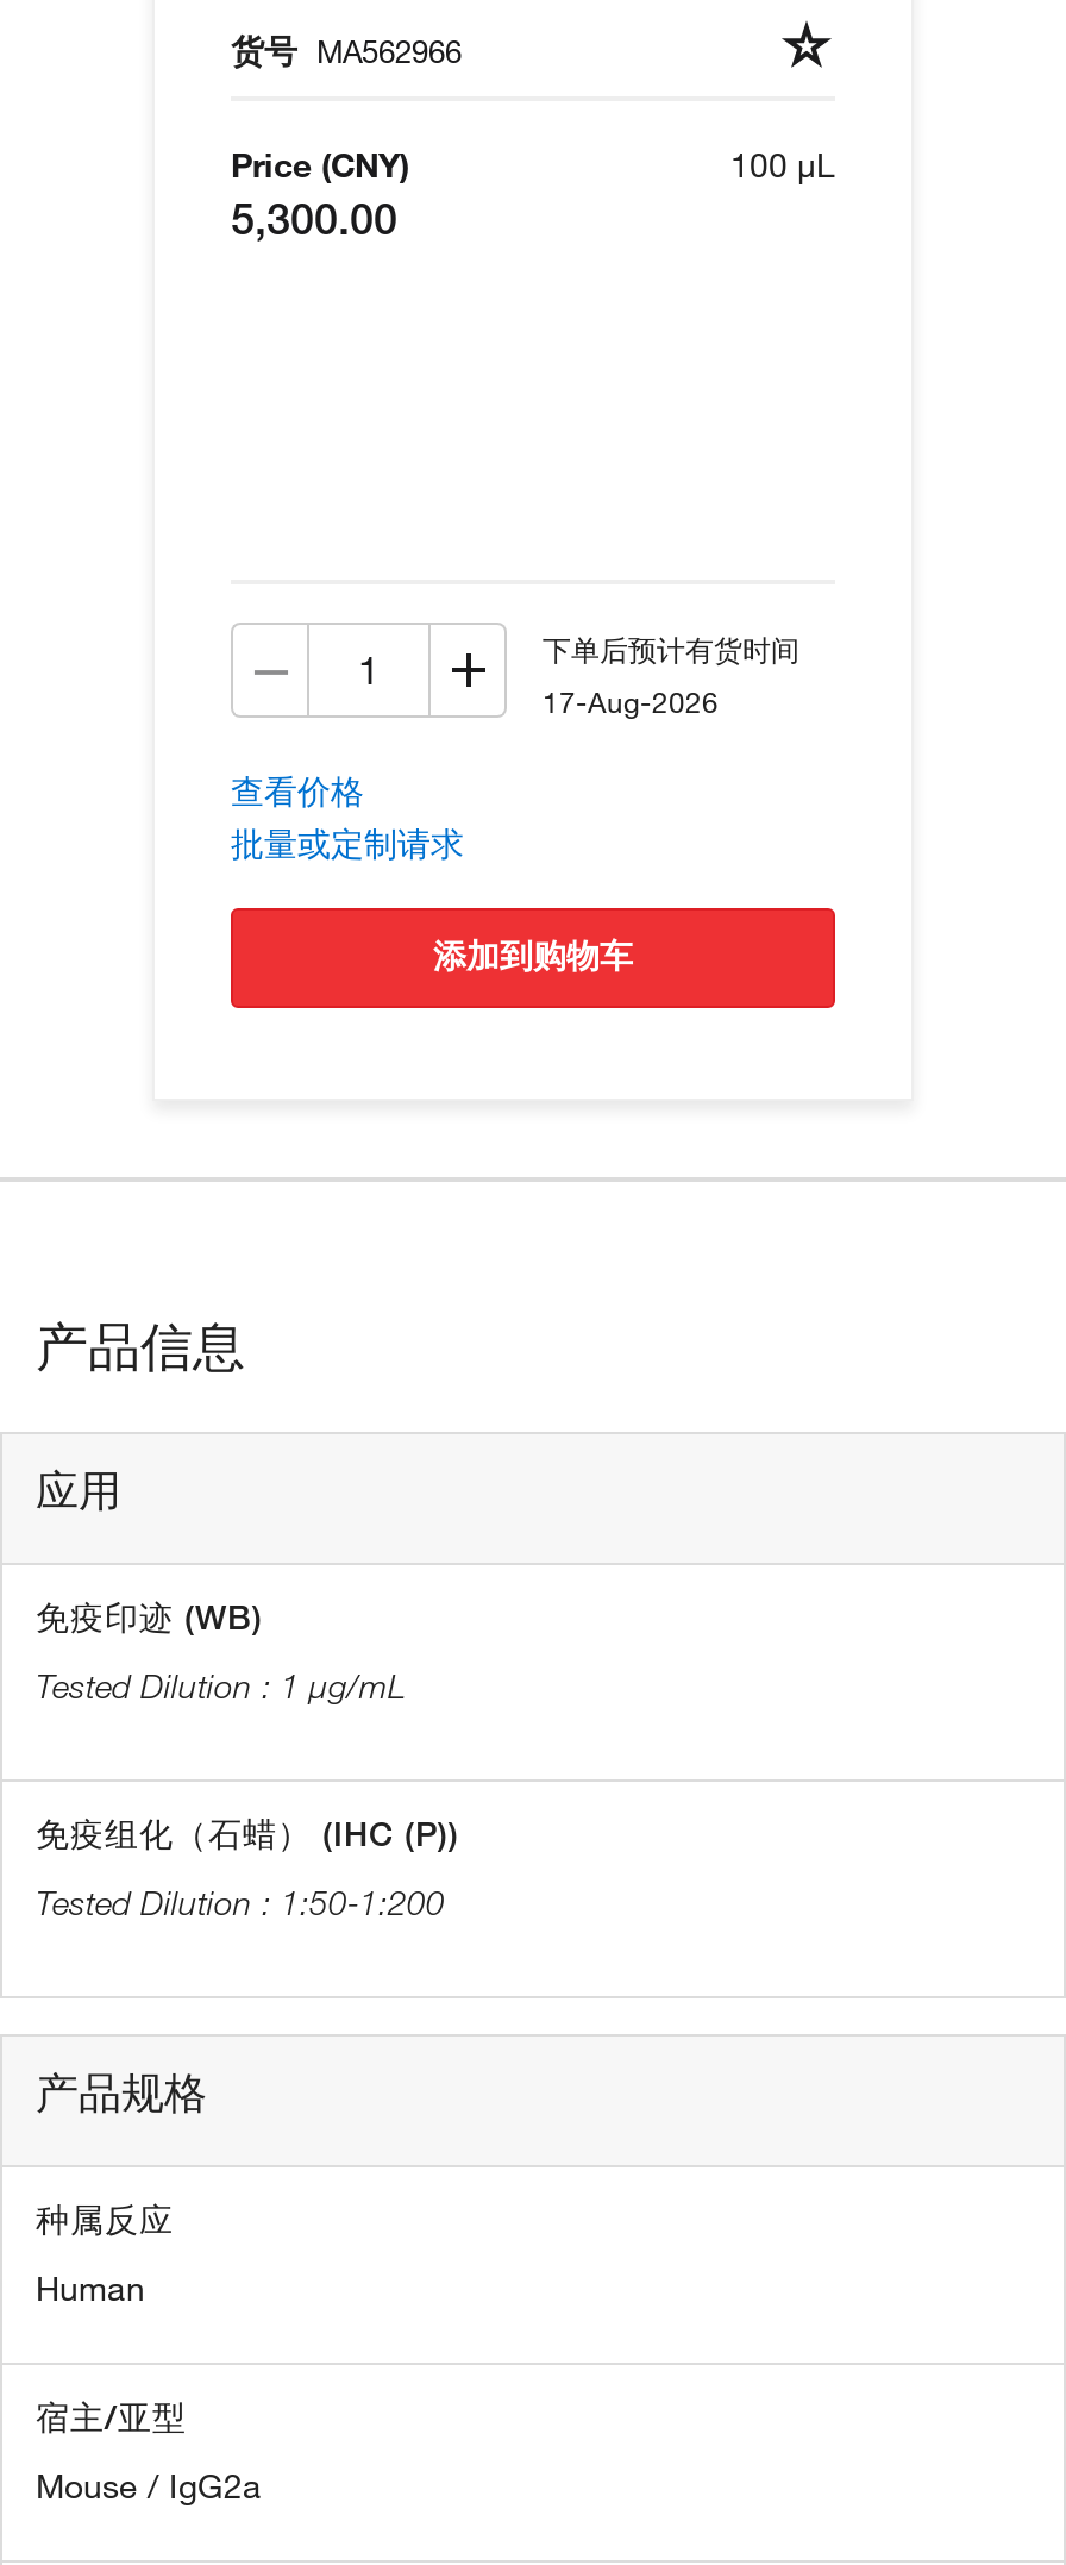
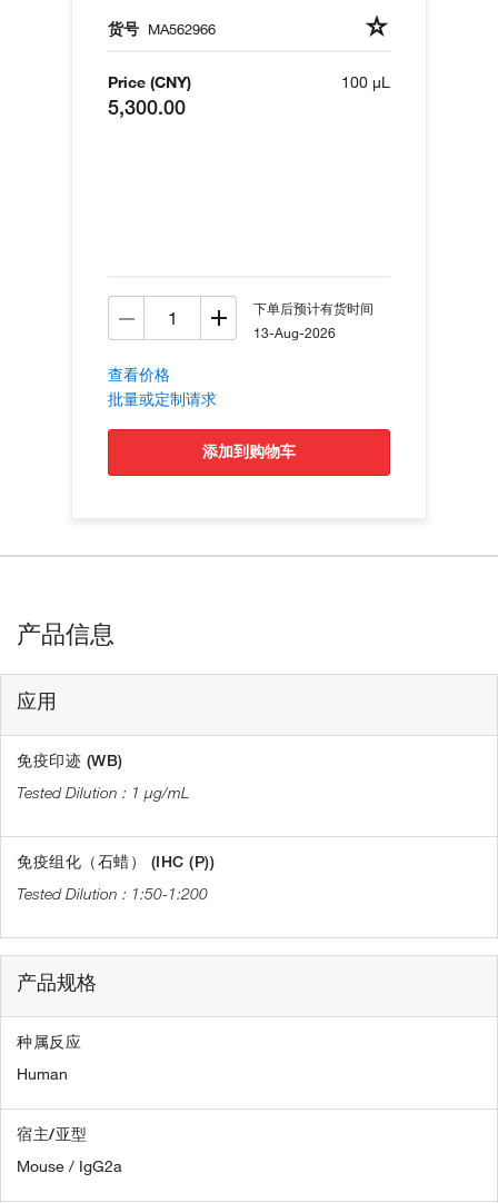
- 17-Aug-2026
+ 13-Aug-2026
